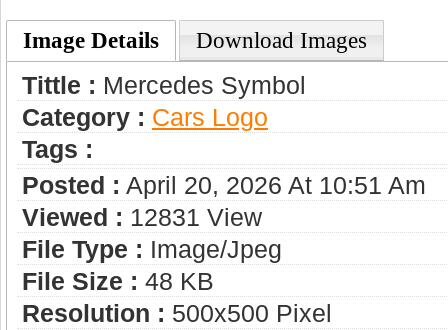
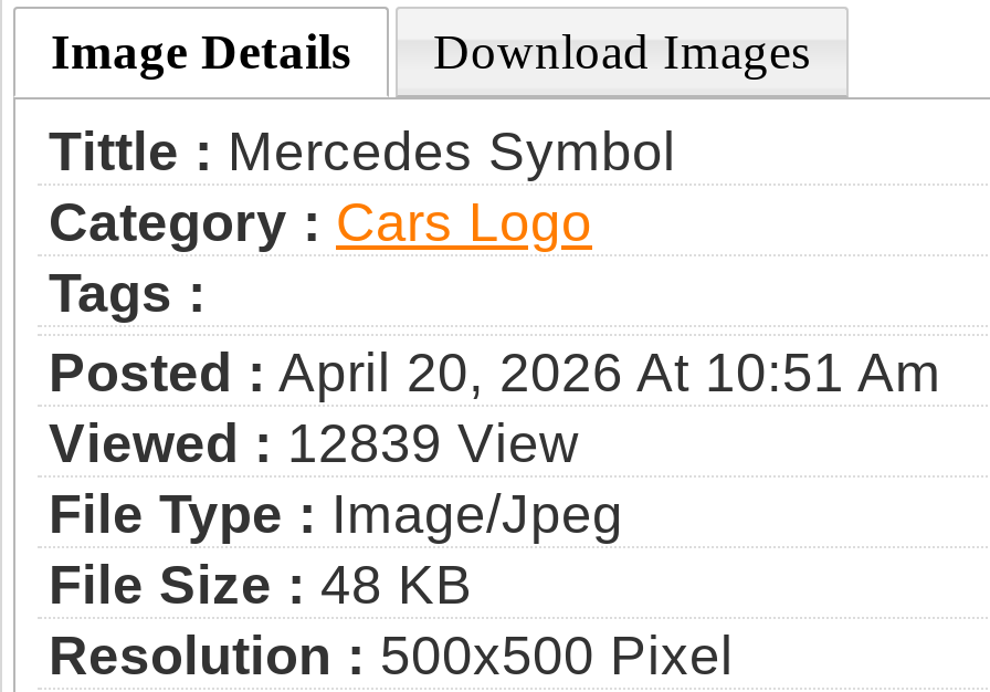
- Viewed : 12831 View
+ Viewed : 12839 View
